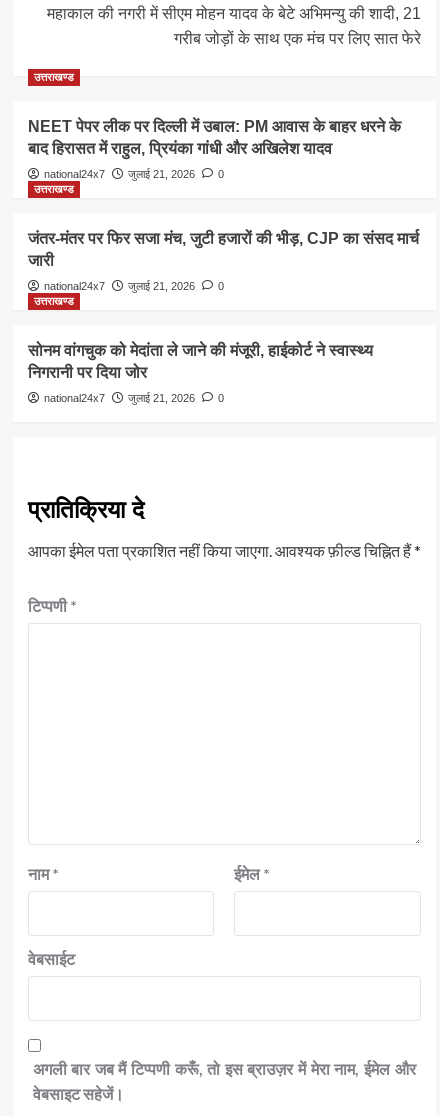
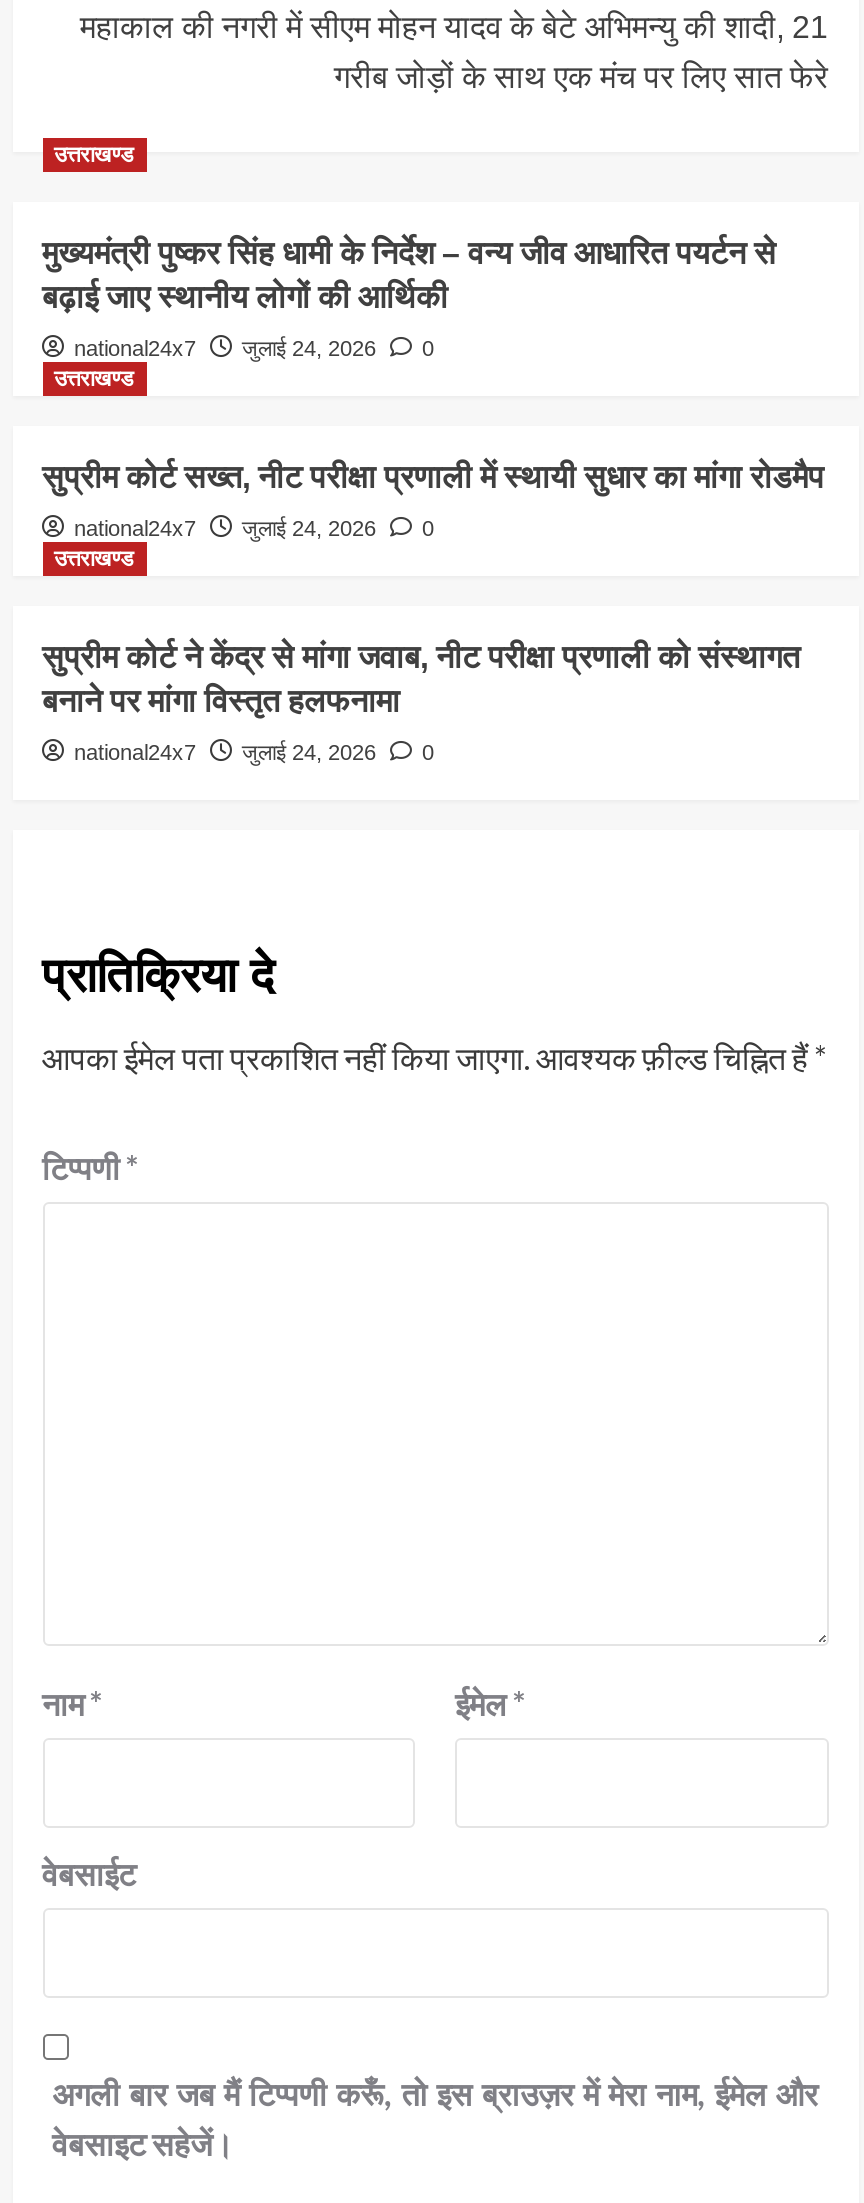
- NEET पेपर लीक पर दिल्ली में उबाल: PM आवास के बाहर धरने के
- बाद हिरासत में राहुल, प्रियंका गांधी और अखिलेश यादव
+ मुख्यमंत्री पुष्कर सिंह धामी के निर्देश – वन्य जीव आधारित पयर्टन से
+ बढ़ाई जाए स्थानीय लोगों की आर्थिकी

- national24x7 जुलाई 21, 2026 0
+ national24x7 जुलाई 24, 2026 0

- जंतर-मंतर पर फिर सजा मंच, जुटी हजारों की भीड़, CJP का संसद मार्च
- जारी
+ सुप्रीम कोर्ट सख्त, नीट परीक्षा प्रणाली में स्थायी सुधार का मांगा रोडमैप

- national24x7 जुलाई 21, 2026 0
+ national24x7 जुलाई 24, 2026 0

- सोनम वांगचुक को मेदांता ले जाने की मंजूरी, हाईकोर्ट ने स्वास्थ्य
- निगरानी पर दिया जोर
+ सुप्रीम कोर्ट ने केंद्र से मांगा जवाब, नीट परीक्षा प्रणाली को संस्थागत
+ बनाने पर मांगा विस्तृत हलफनामा

- national24x7 जुलाई 21, 2026 0
+ national24x7 जुलाई 24, 2026 0
